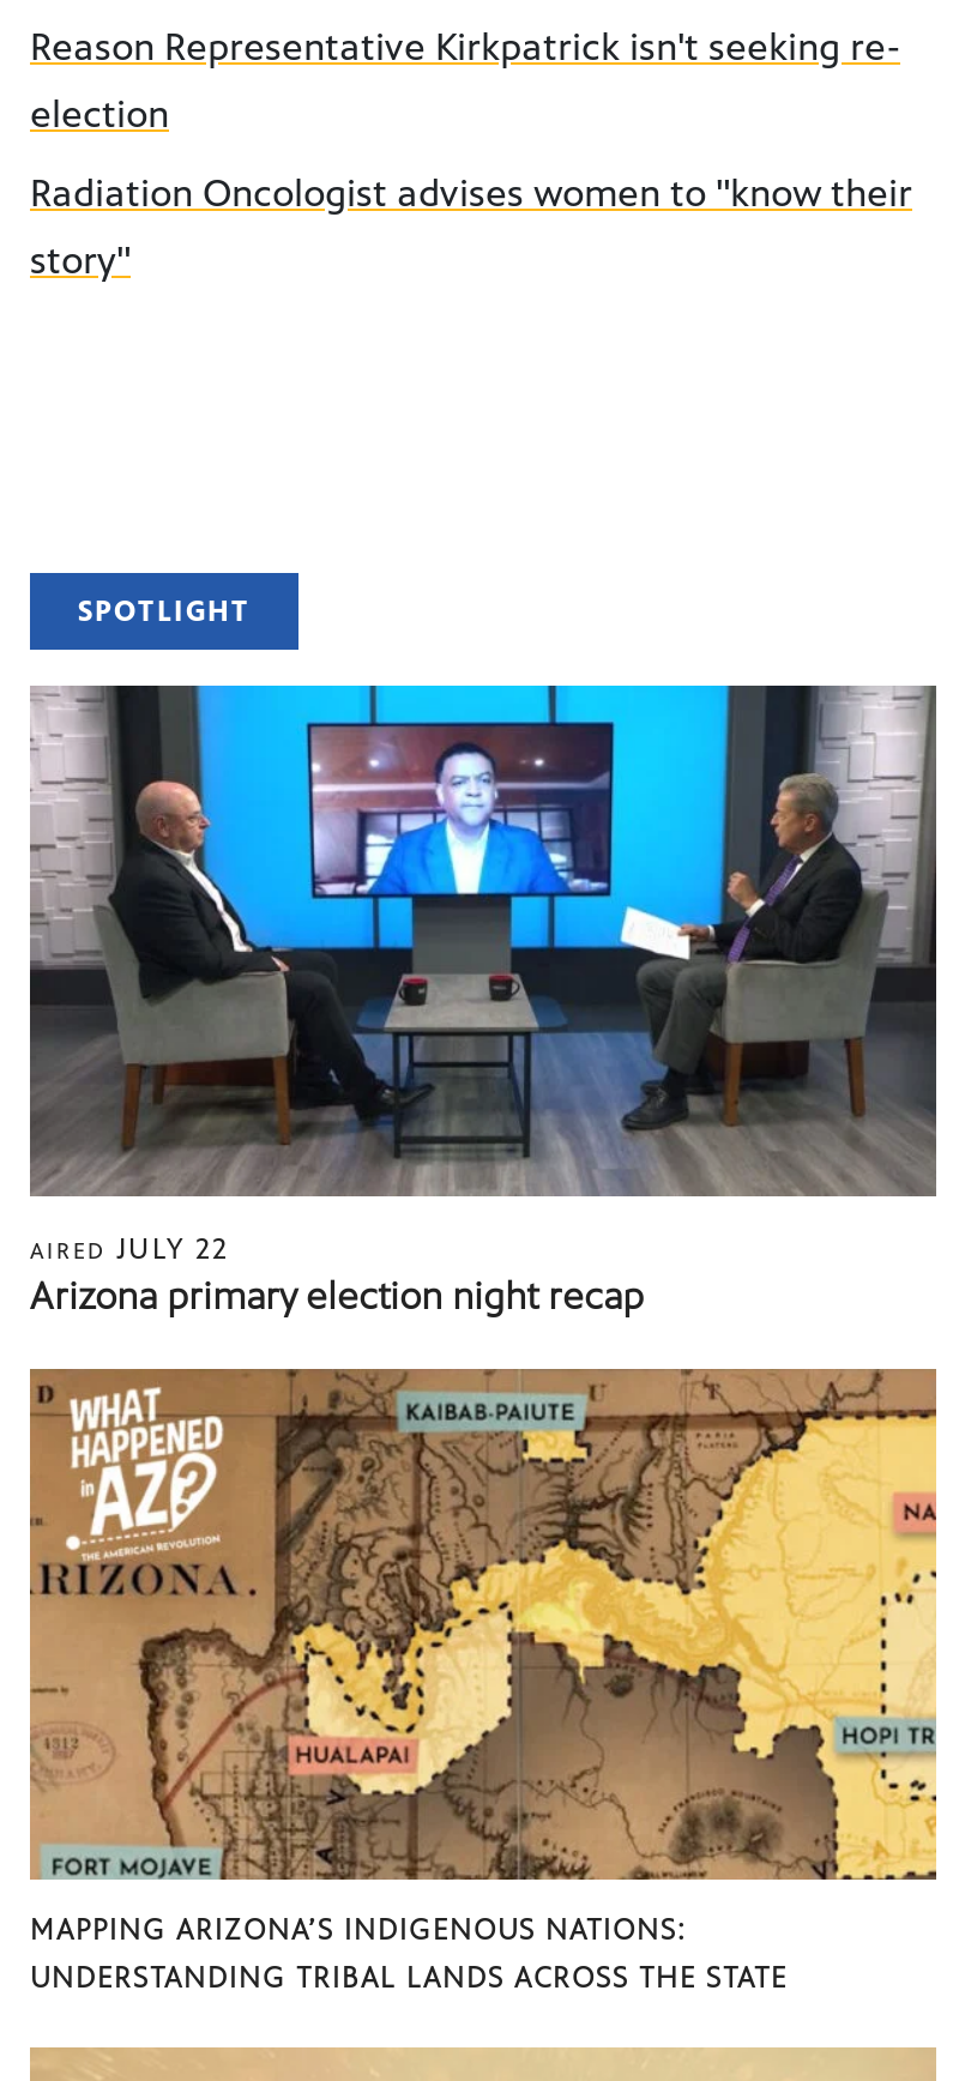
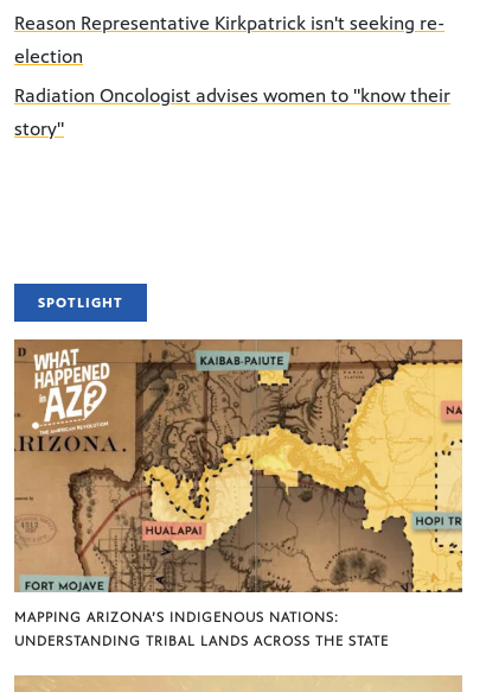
- [image]
- AIRED JULY 22
- Arizona primary election night recap
